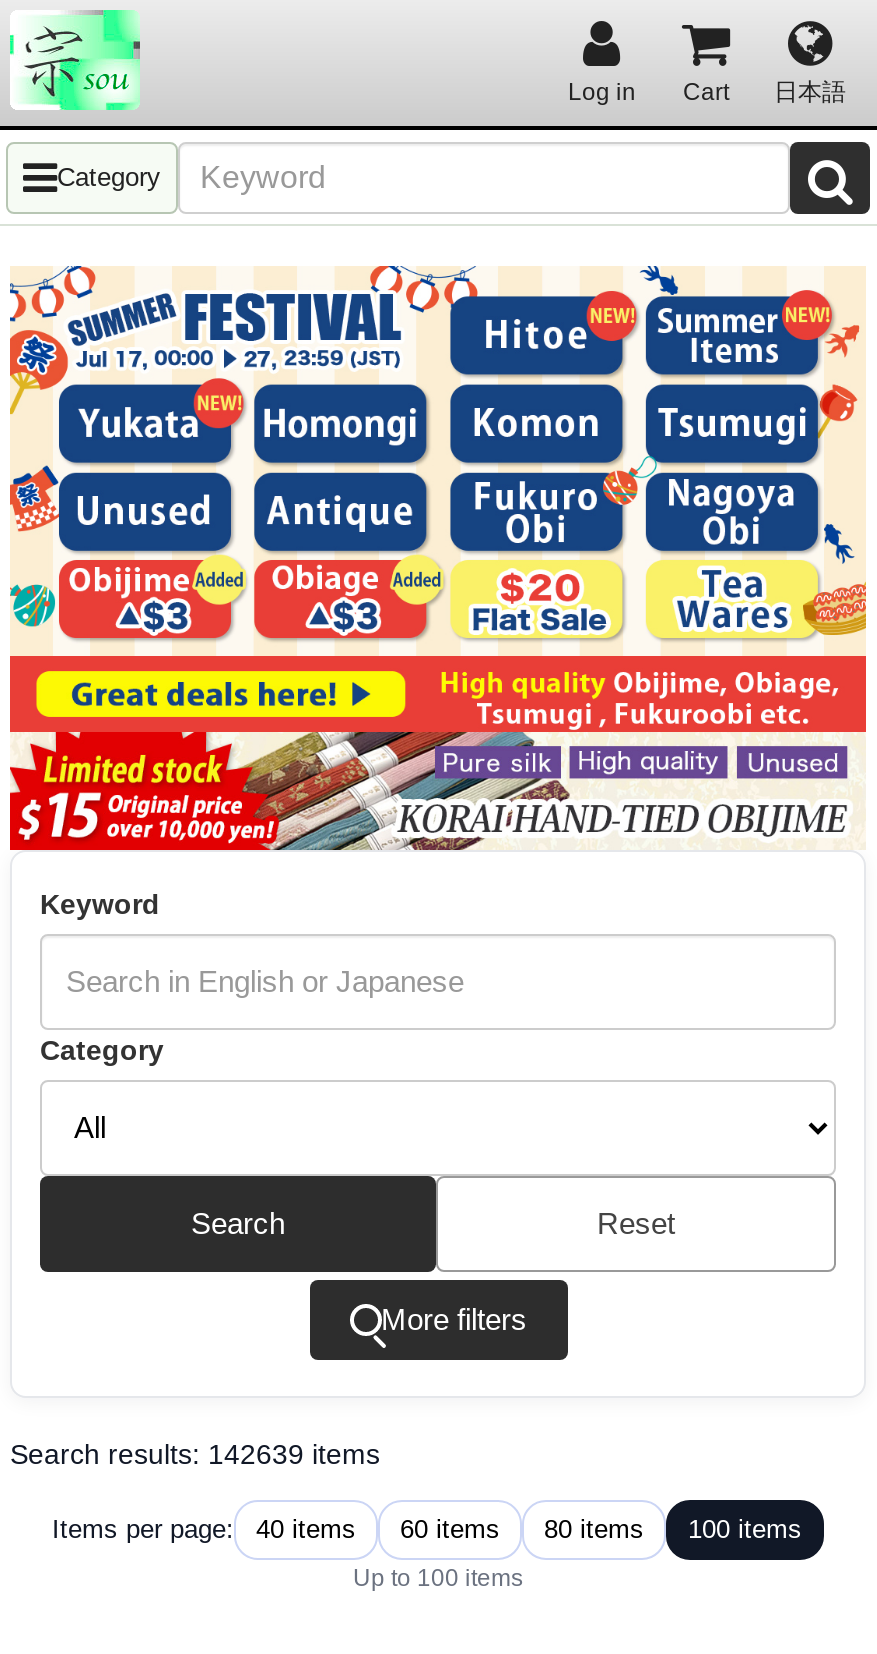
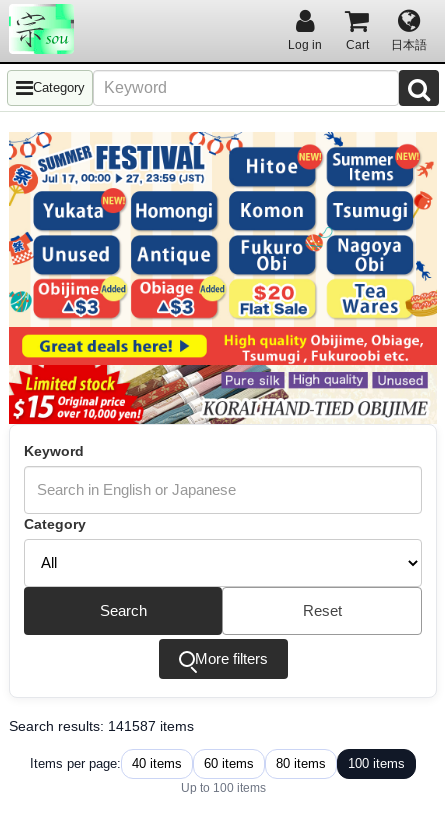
- Search results: 142639 items
+ Search results: 141587 items
